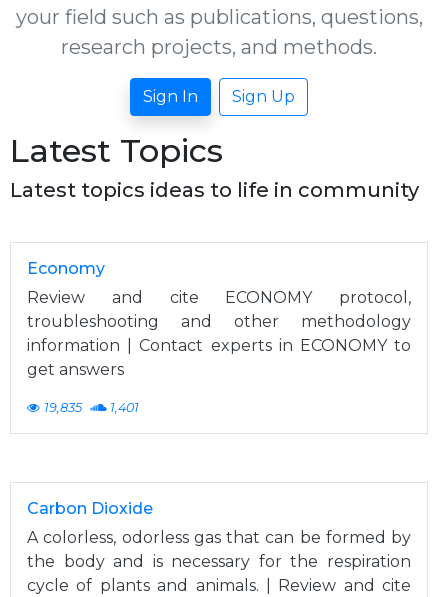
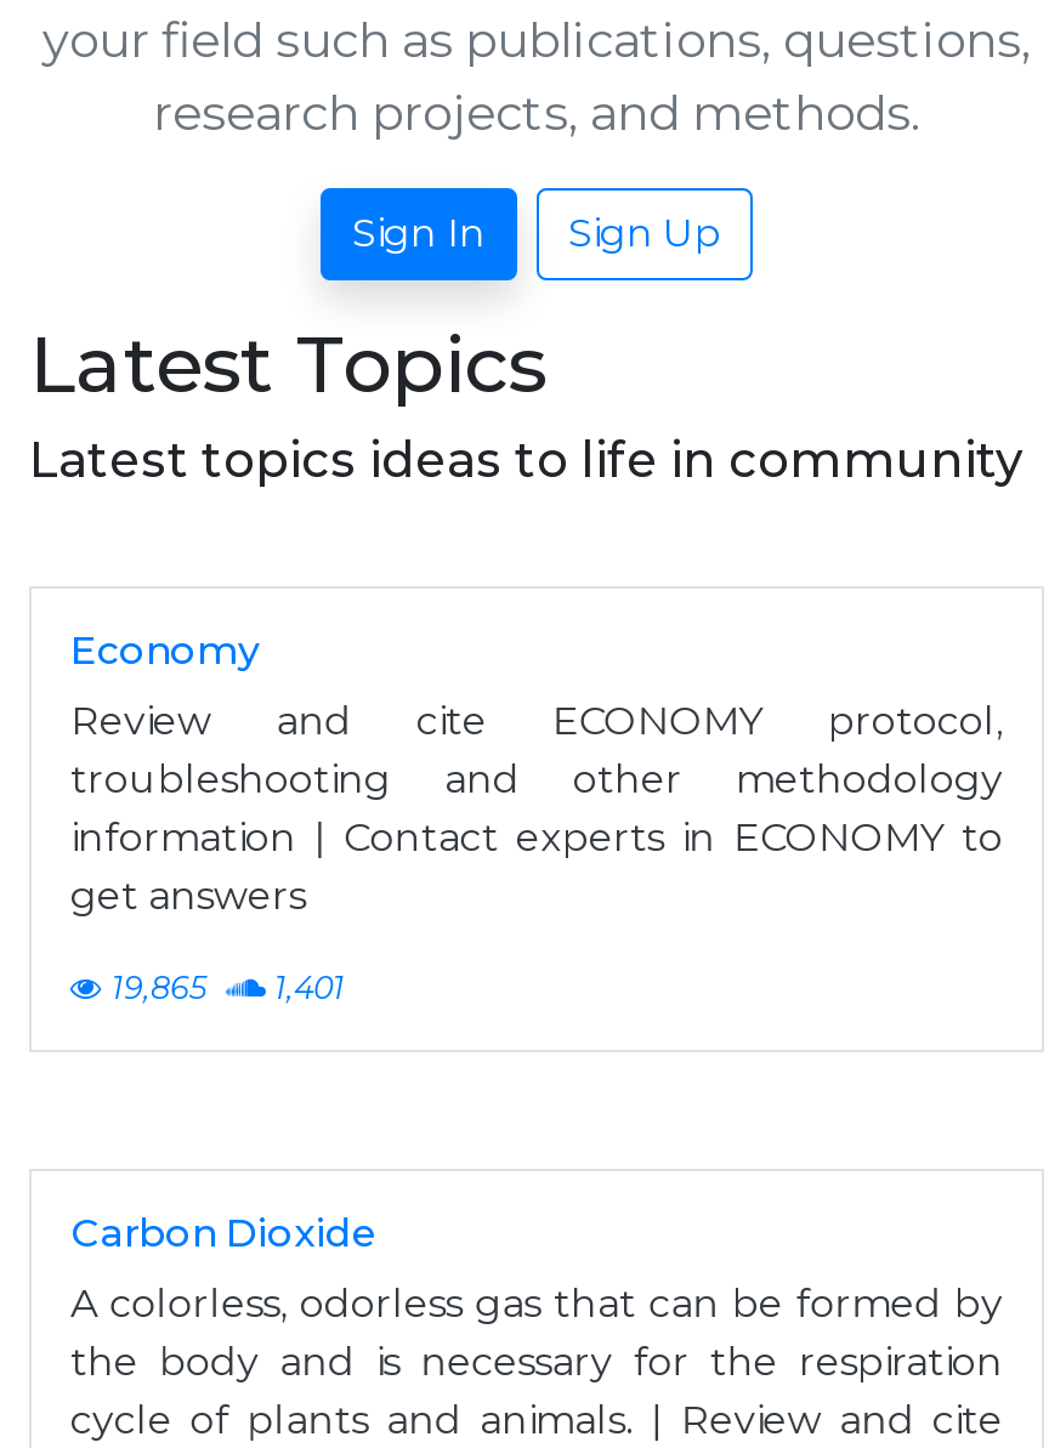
- 19,835 1,401
+ 19,865 1,401
